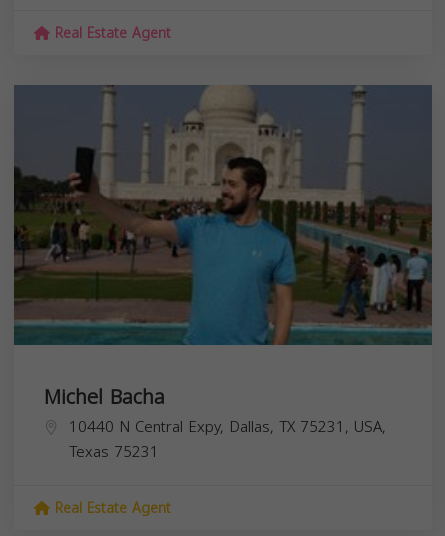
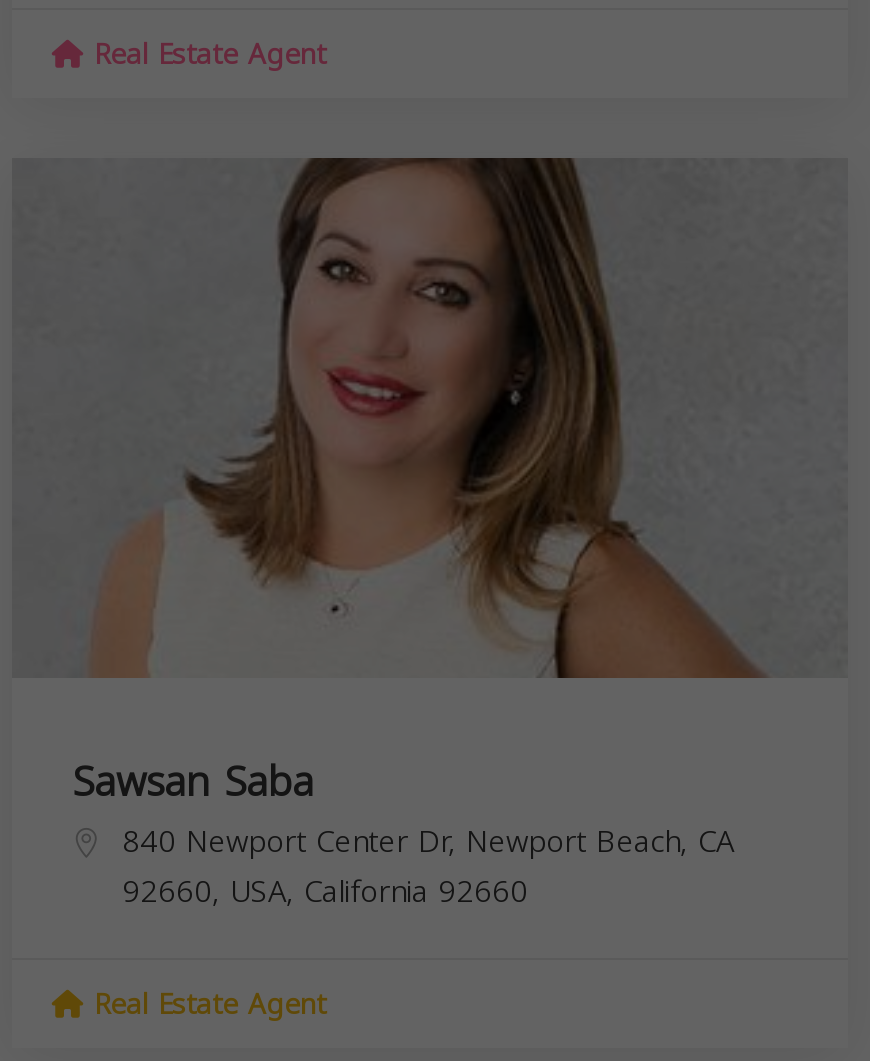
- [image]
- Michel Bacha
- 10440 N Central Expy, Dallas, TX 75231, USA,
- Texas 75231
+ [image]
+ Sawsan Saba
+ 840 Newport Center Dr, Newport Beach, CA
+ 92660, USA, California 92660
